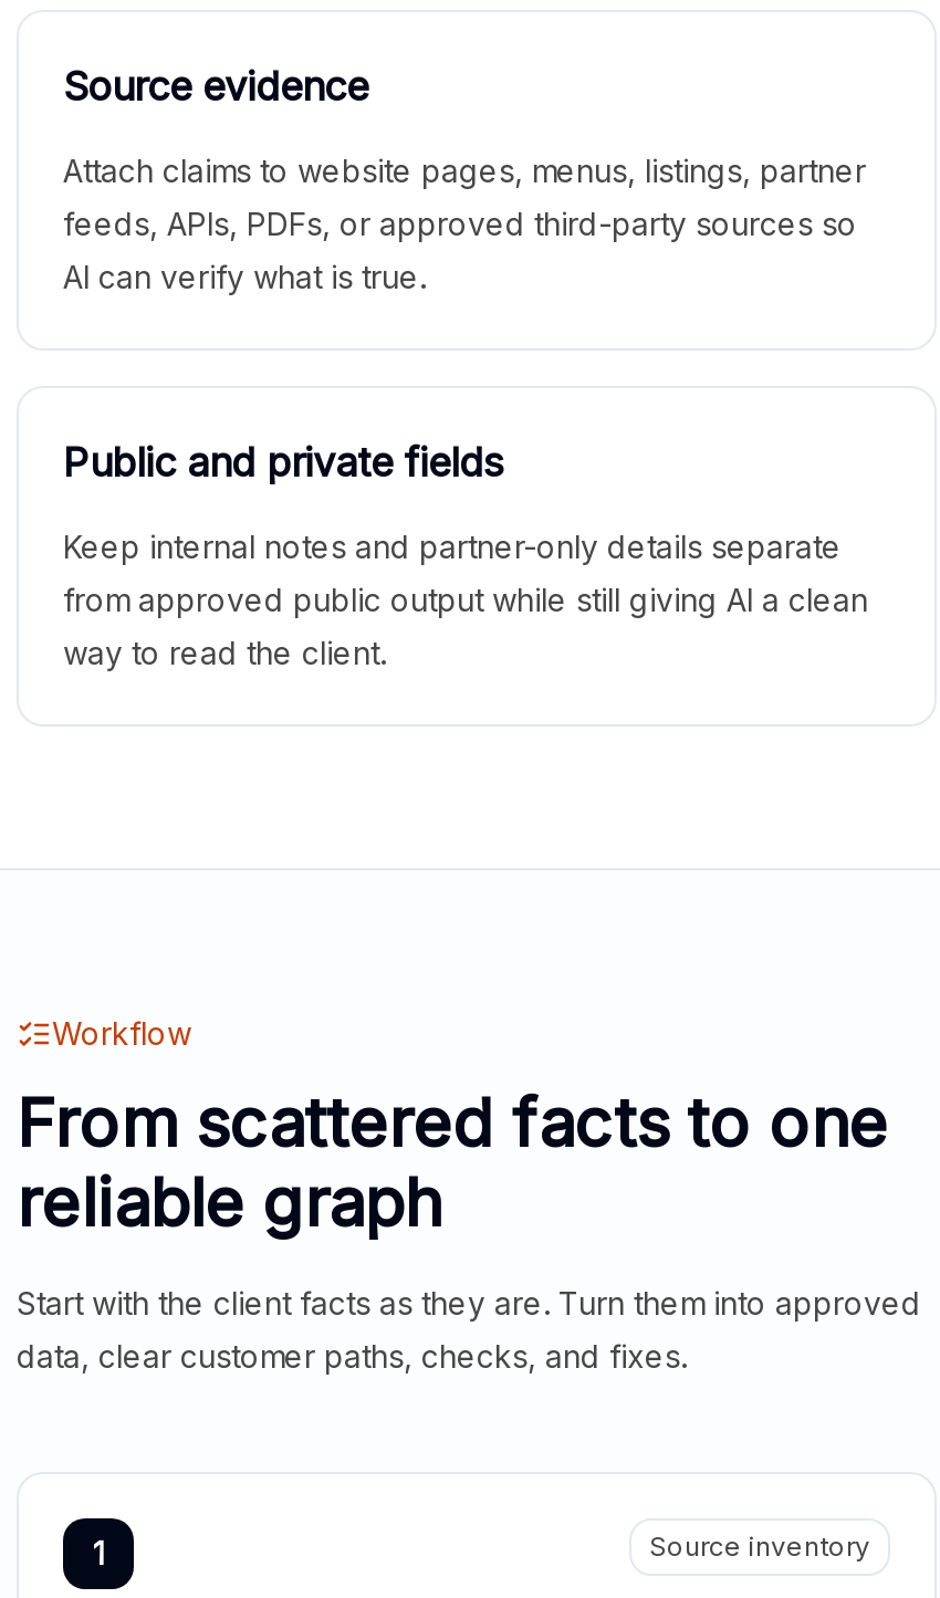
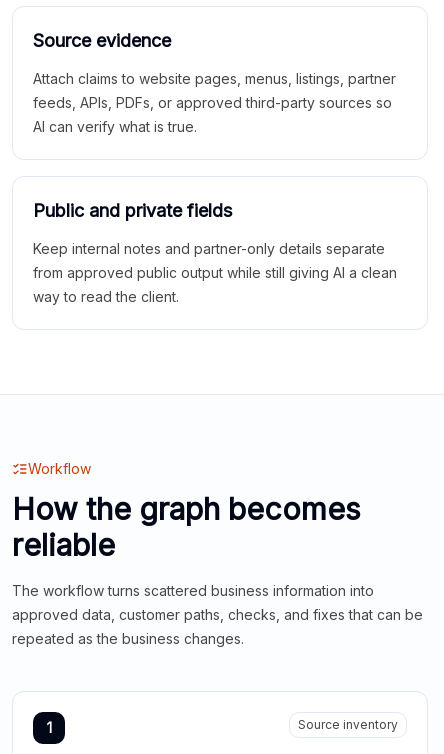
- From scattered facts to one
- reliable graph
+ How the graph becomes
+ reliable

- Start with the client facts as they are. Turn them into approved
- data, clear customer paths, checks, and fixes.
+ The workflow turns scattered business information into
+ approved data, customer paths, checks, and fixes that can be
+ repeated as the business changes.
